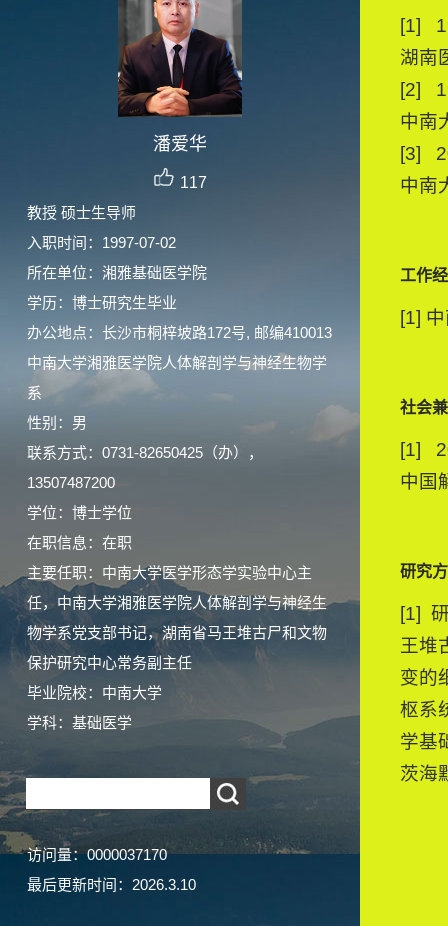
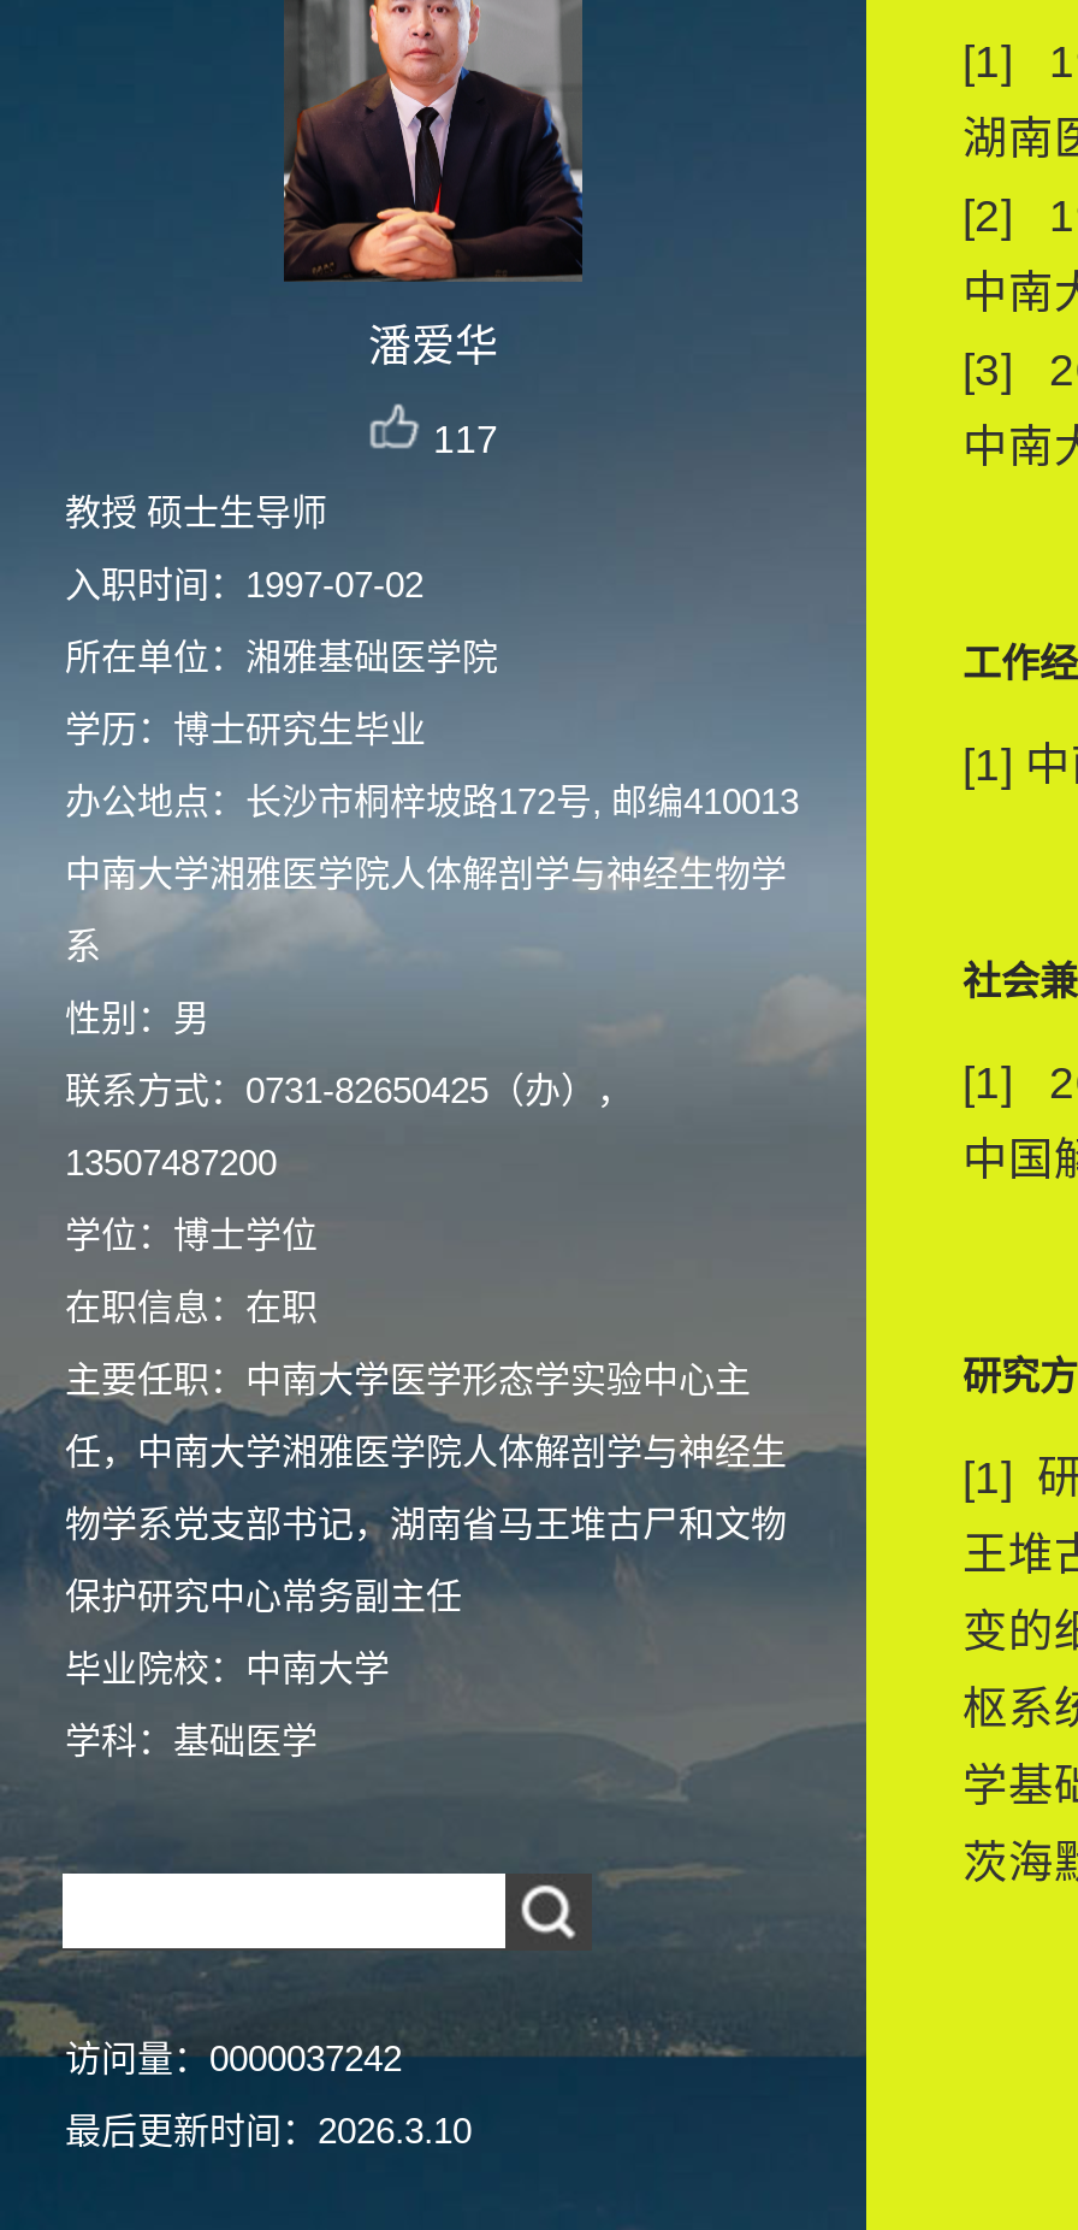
- 访问量：0000037170
+ 访问量：0000037242
